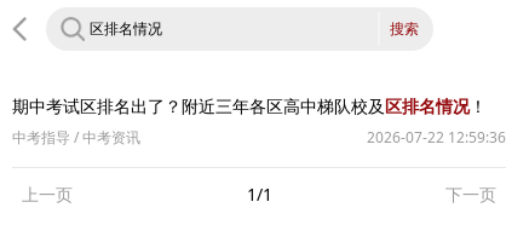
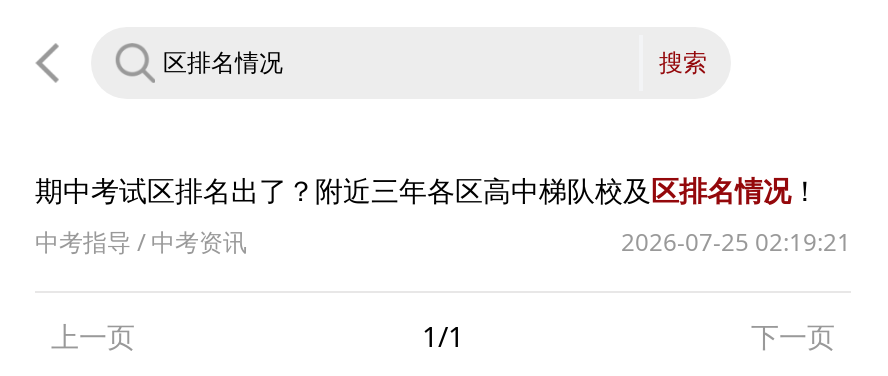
- 2026-07-22 12:59:36
+ 2026-07-25 02:19:21
